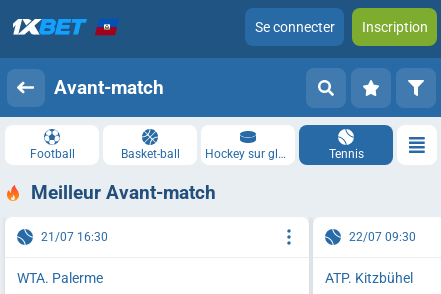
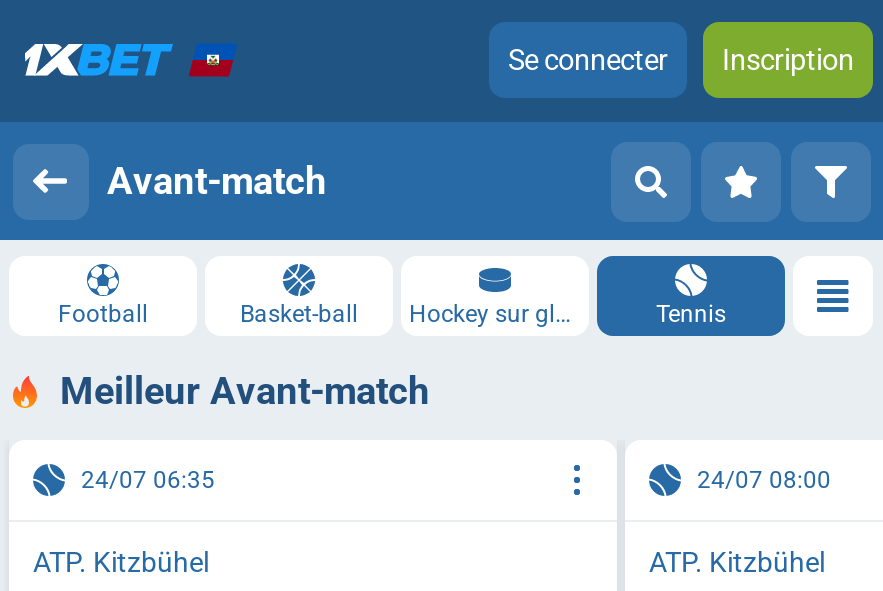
- 21/07 16:30
+ 24/07 06:35

- 22/07 09:30
+ 24/07 08:00

- WTA. Palerme
+ ATP. Kitzbühel
